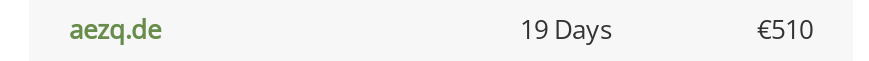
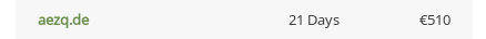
- 19 Days
+ 21 Days
